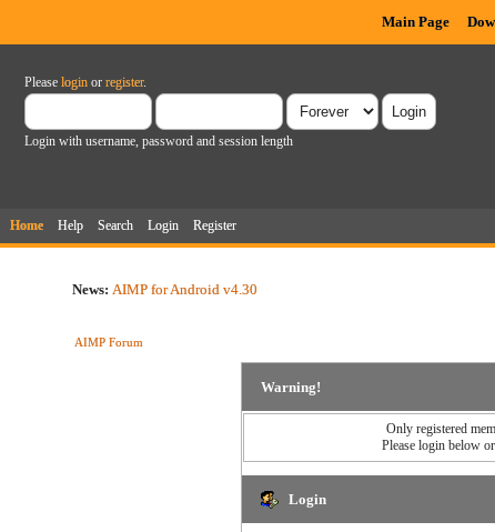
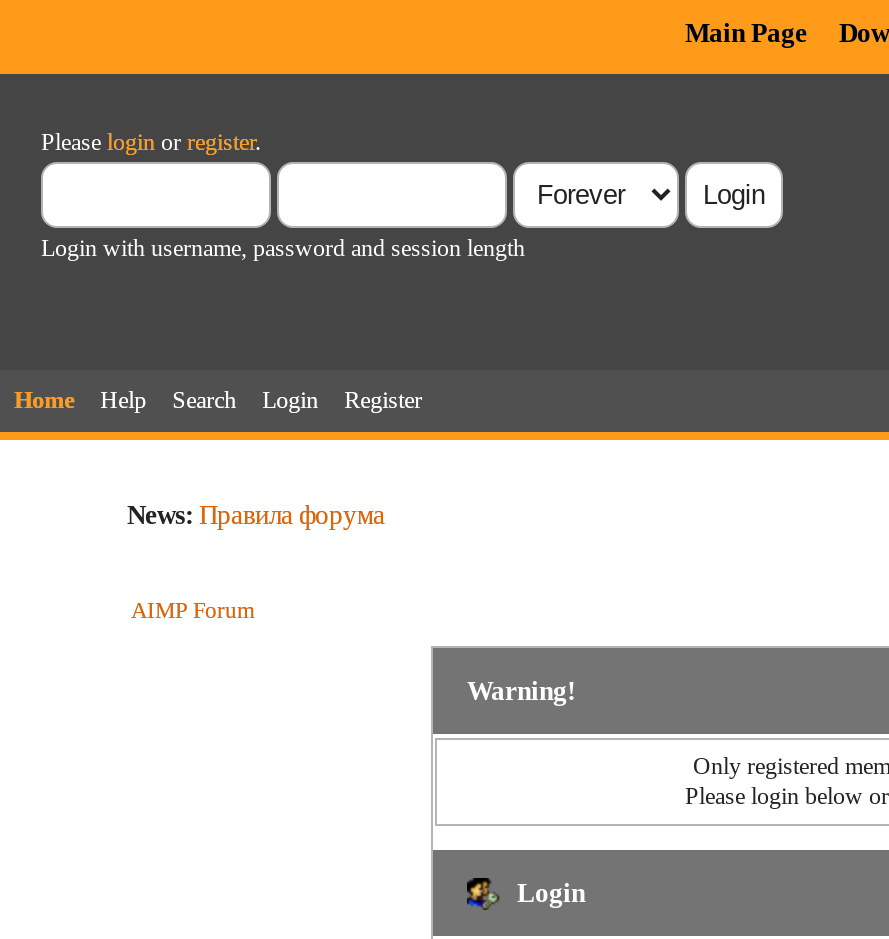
- News: AIMP for Android v4.30
+ News: Правила форума
